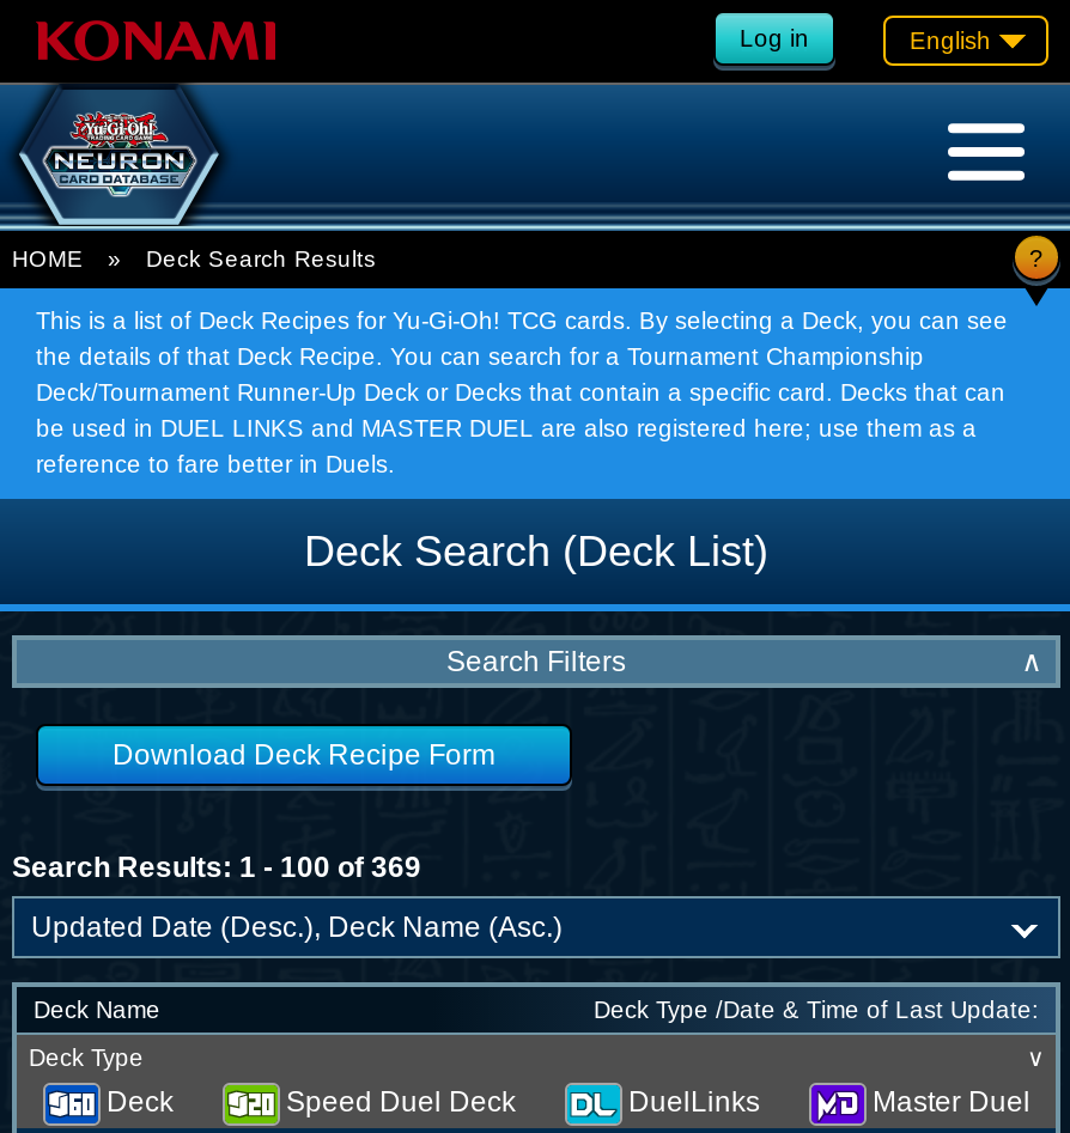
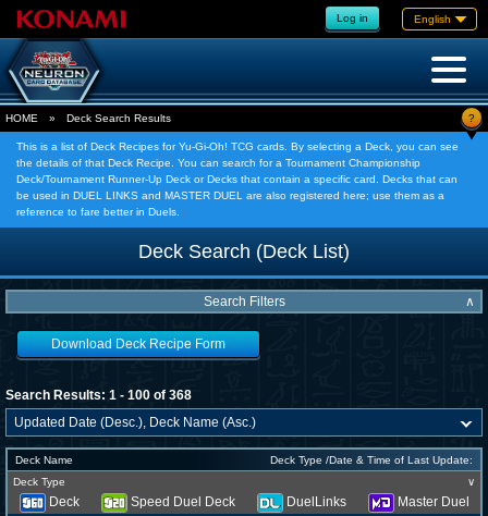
- Search Results: 1 - 100 of 369
+ Search Results: 1 - 100 of 368
